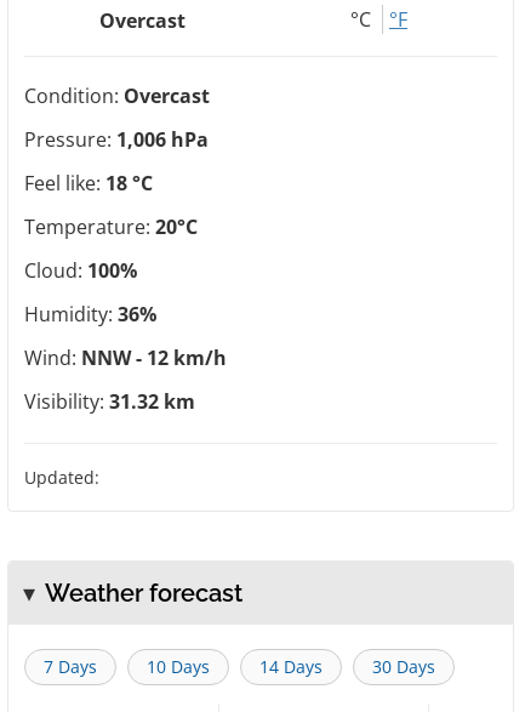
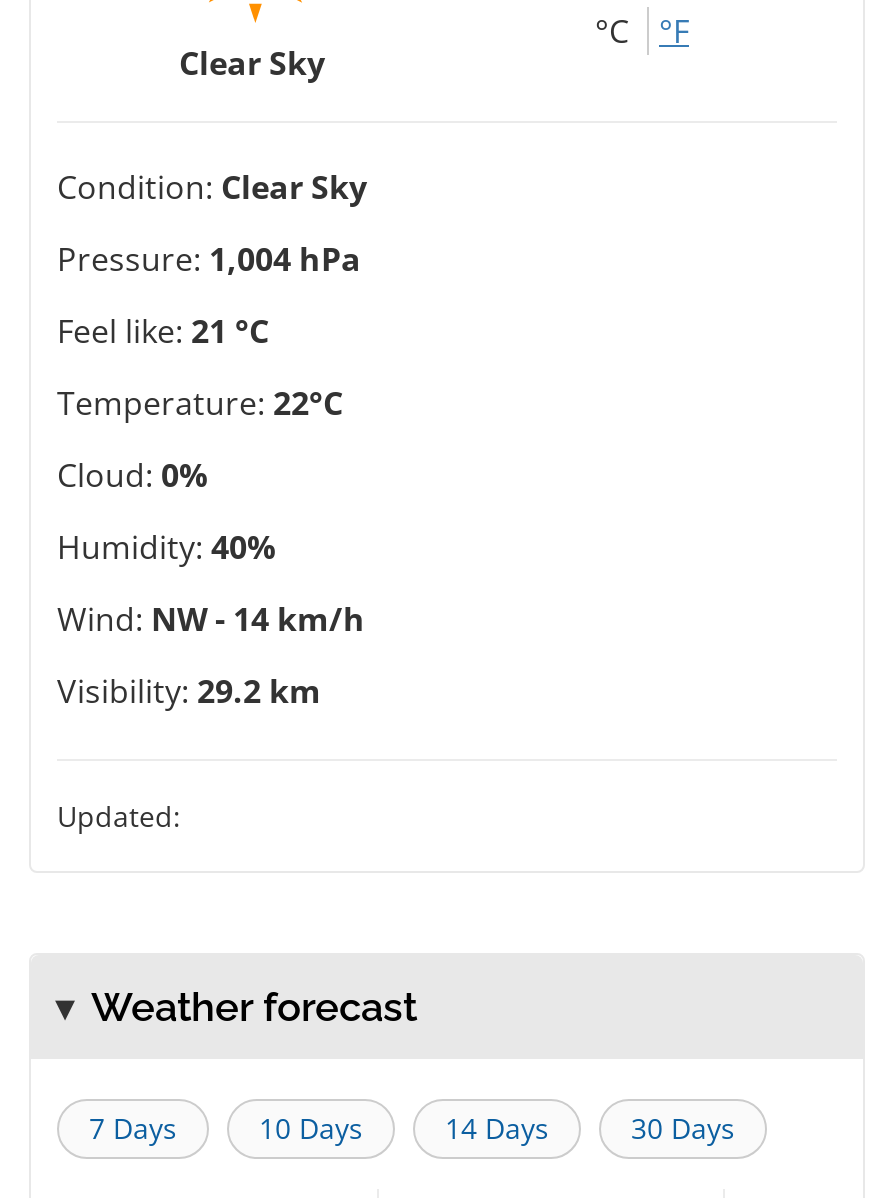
- Overcast
+ Clear Sky

- Condition: Overcast
+ Condition: Clear Sky

- Pressure: 1,006 hPa
+ Pressure: 1,004 hPa

- Feel like: 18 °C
+ Feel like: 21 °C

- Temperature: 20°C
+ Temperature: 22°C

- Cloud: 100%
+ Cloud: 0%

- Humidity: 36%
+ Humidity: 40%

- Wind: NNW - 12 km/h
+ Wind: NW - 14 km/h

- Visibility: 31.32 km
+ Visibility: 29.2 km
